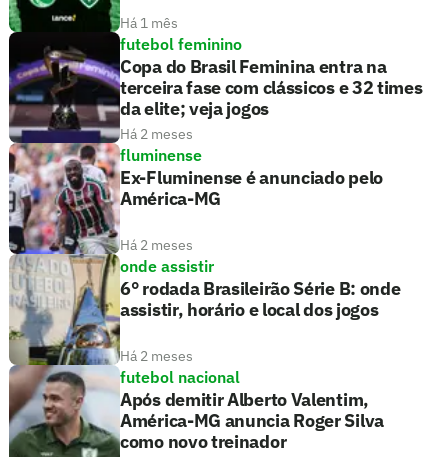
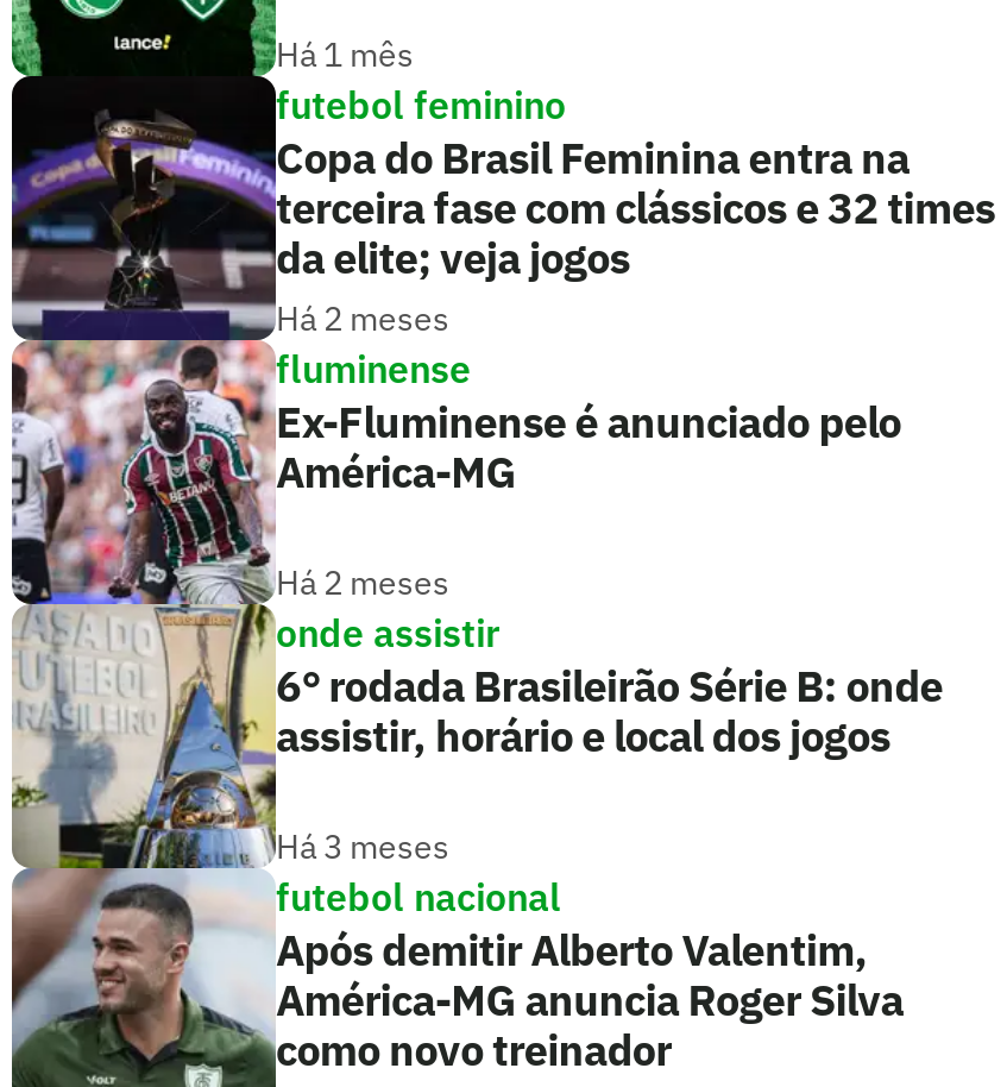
- Há 2 meses
+ Há 3 meses
